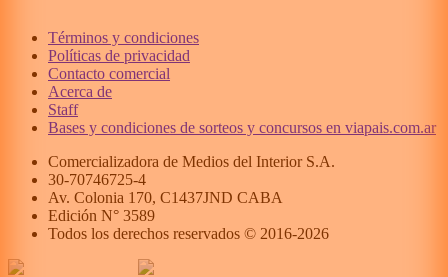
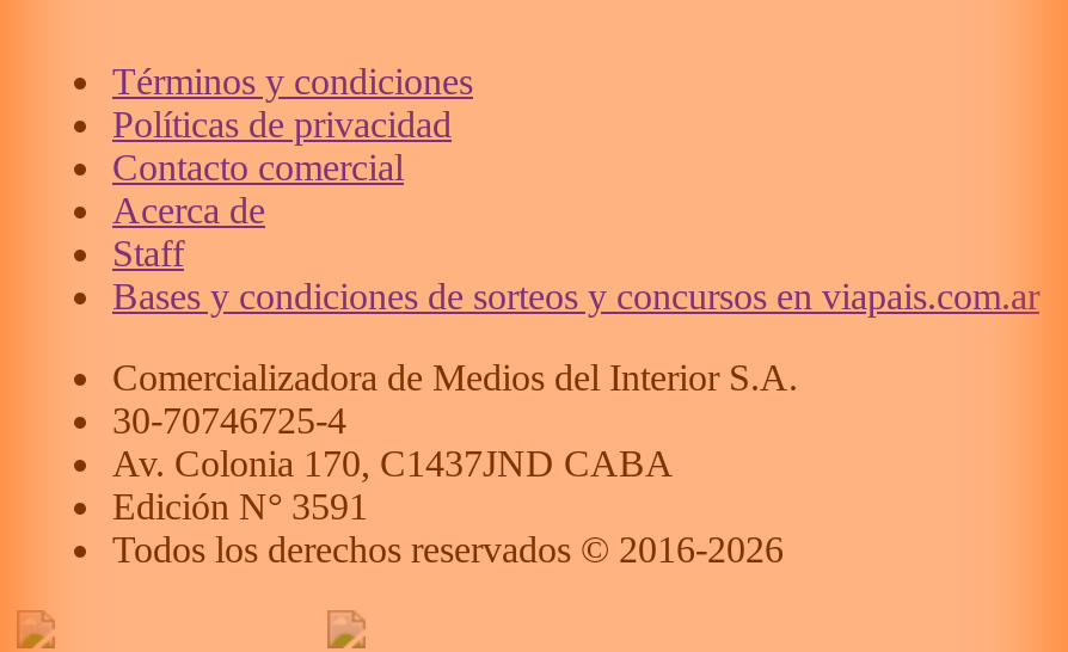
- Edición N° 3589
+ Edición N° 3591
